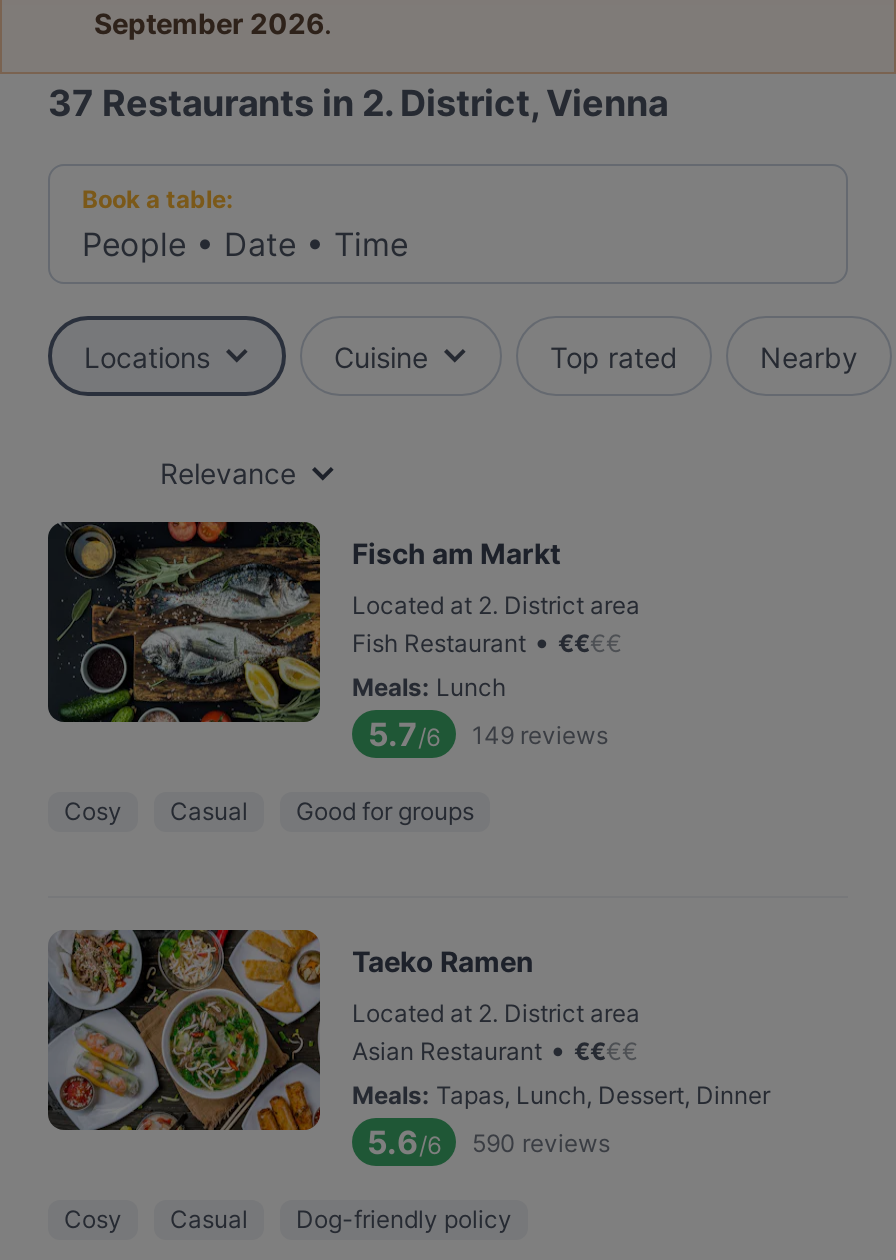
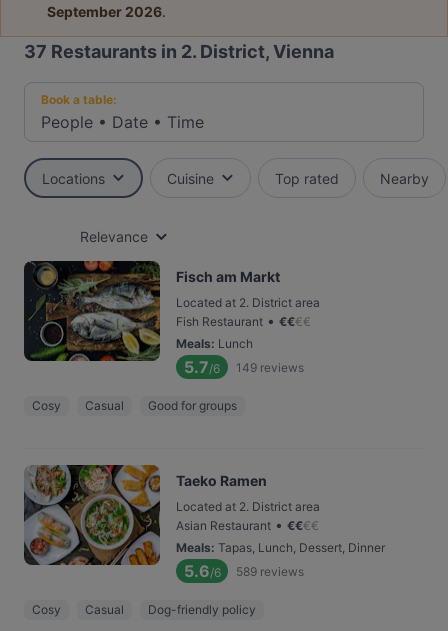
- 5.6/6 590 reviews
+ 5.6/6 589 reviews
